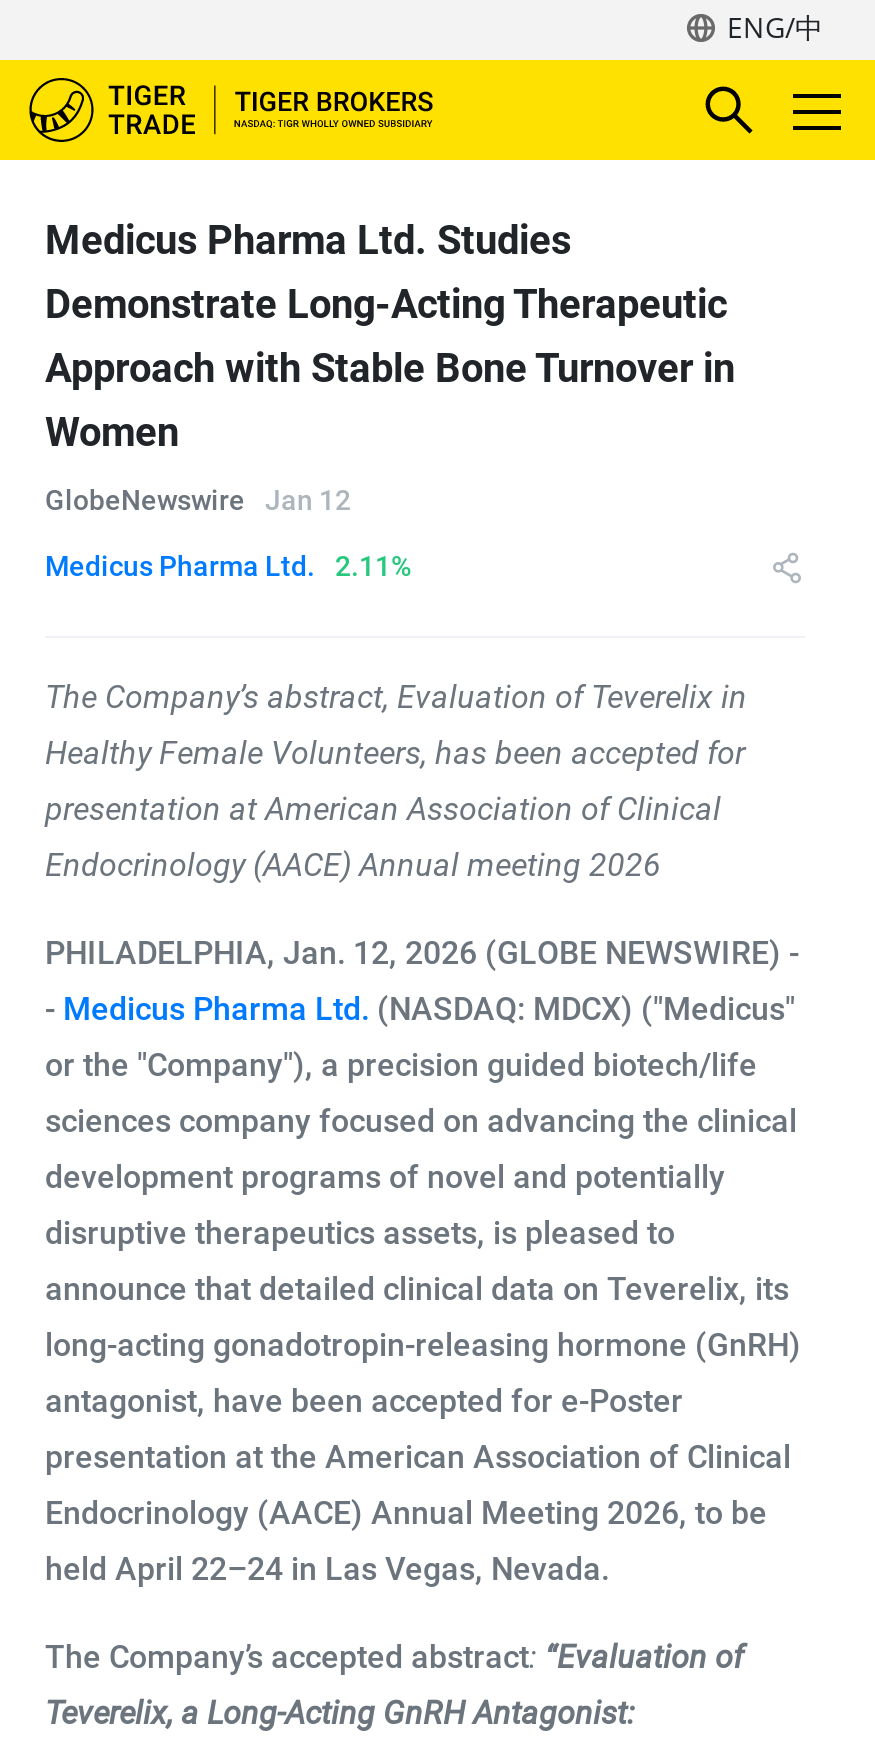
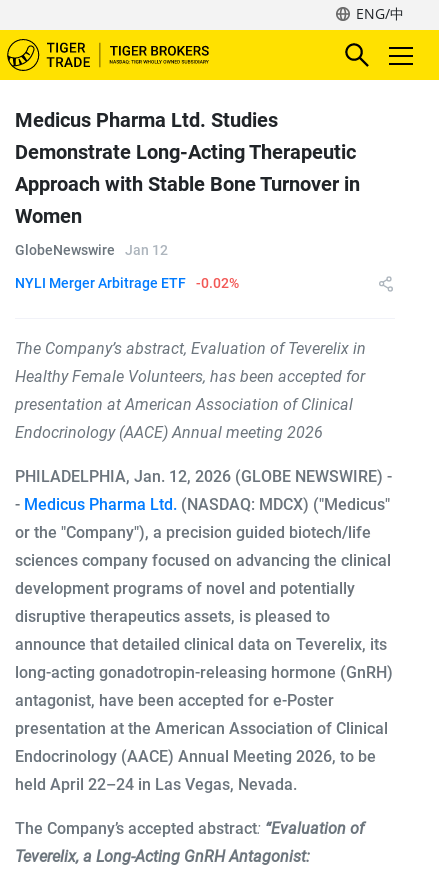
- Medicus Pharma Ltd.
- 2.11%
+ NYLI Merger Arbitrage ETF
+ -0.02%
